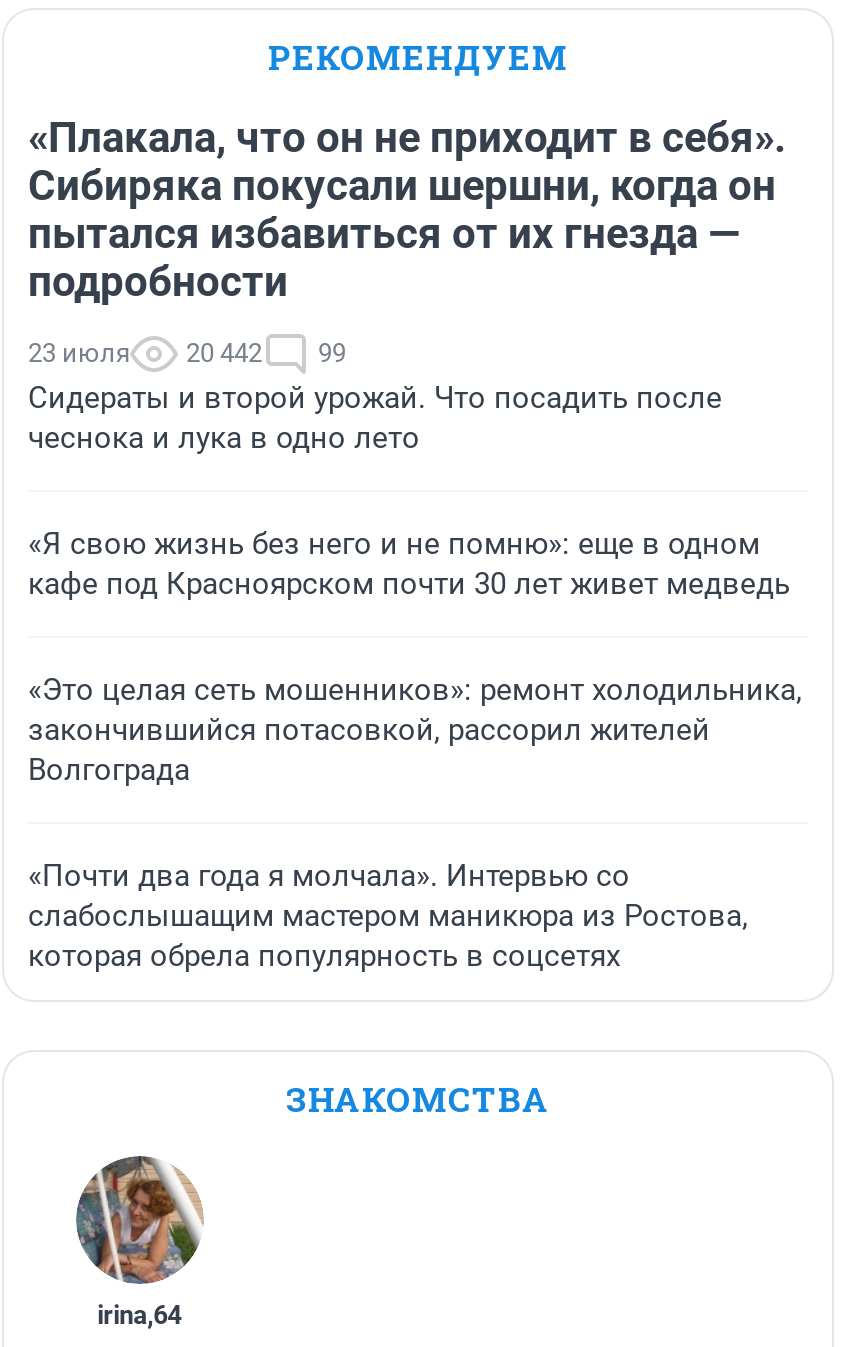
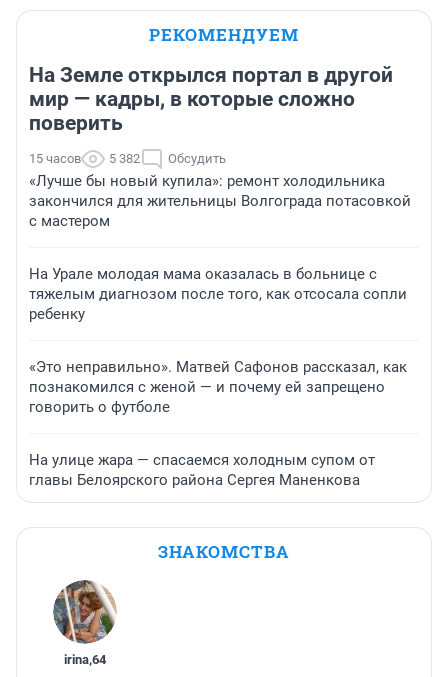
- «Плакала, что он не приходит в себя».
- Сибиряка покусали шершни, когда он
- пытался избавиться от их гнезда —
- подробности
+ На Земле открылся портал в другой
+ мир — кадры, в которые сложно
+ поверить

- 23 июля
- 20 442
- 99
- Сидераты и второй урожай. Что посадить после
- чеснока и лука в одно лето
+ 15 часов
+ 5 382
+ Обсудить
+ «Лучше бы новый купила»: ремонт холодильника
+ закончился для жительницы Волгограда потасовкой
+ с мастером

- «Я свою жизнь без него и не помню»: еще в одном
- кафе под Красноярском почти 30 лет живет медведь
+ На Урале молодая мама оказалась в больнице с
+ тяжелым диагнозом после того, как отсосала сопли
+ ребенку

- «Это целая сеть мошенников»: ремонт холодильника,
- закончившийся потасовкой, рассорил жителей
- Волгограда
+ «Это неправильно». Матвей Сафонов рассказал, как
+ познакомился с женой — и почему ей запрещено
+ говорить о футболе

- «Почти два года я молчала». Интервью со
- слабослышащим мастером маникюра из Ростова,
- которая обрела популярность в соцсетях
+ На улице жара — спасаемся холодным супом от
+ главы Белоярского района Сергея Маненкова
